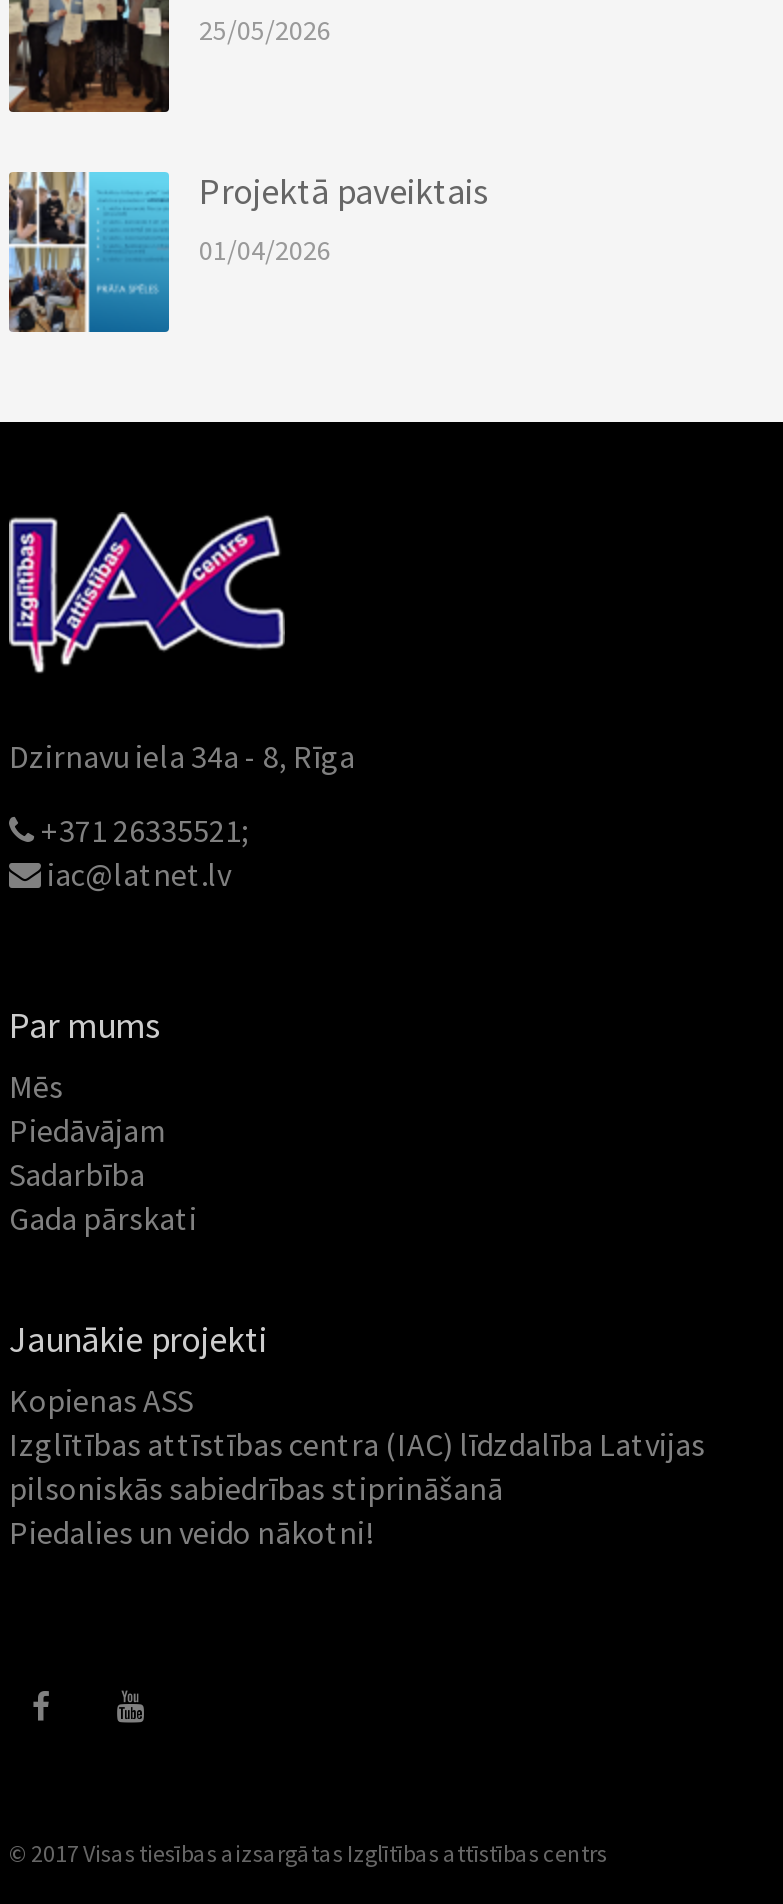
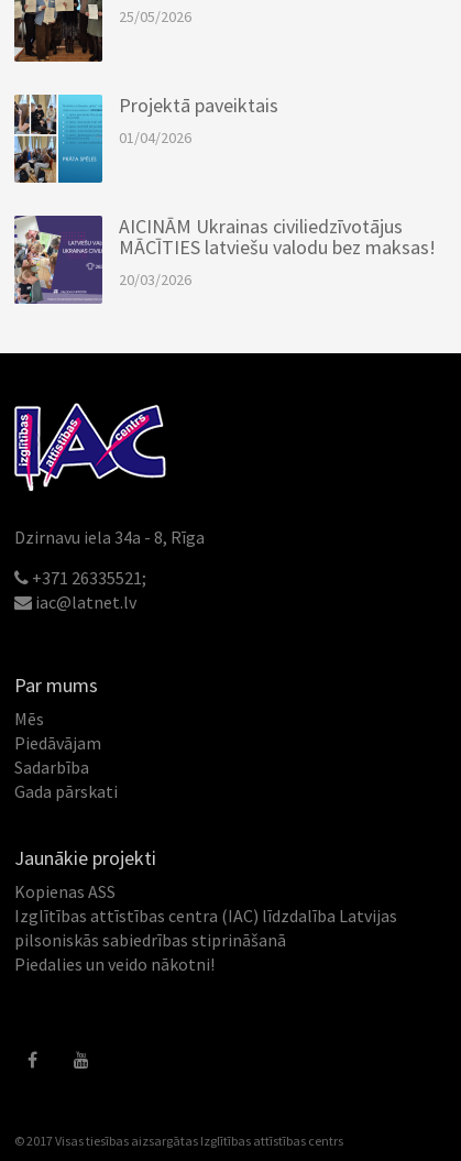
+ [image]
+ AICINĀM Ukrainas civiliedzīvotājus
+ MĀCĪTIES latviešu valodu bez maksas!
+ 20/03/2026
